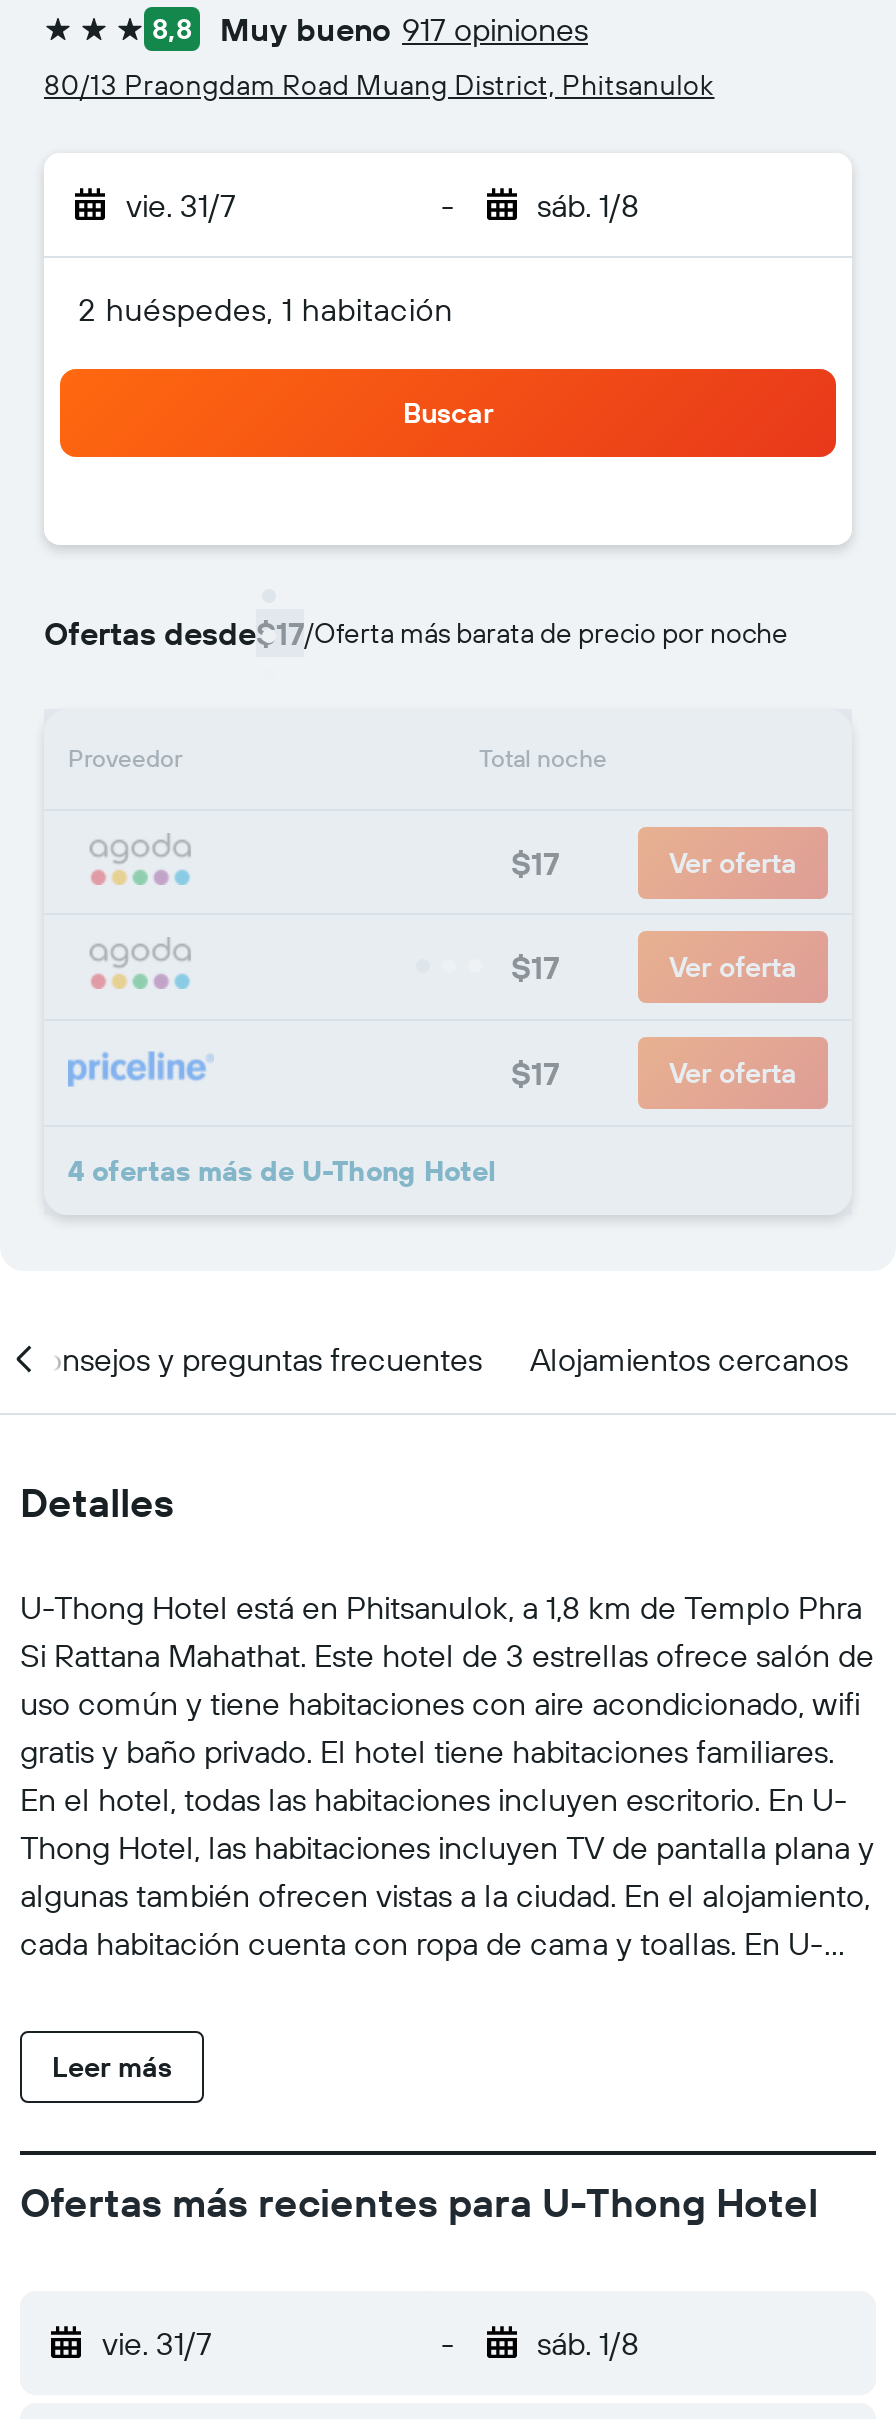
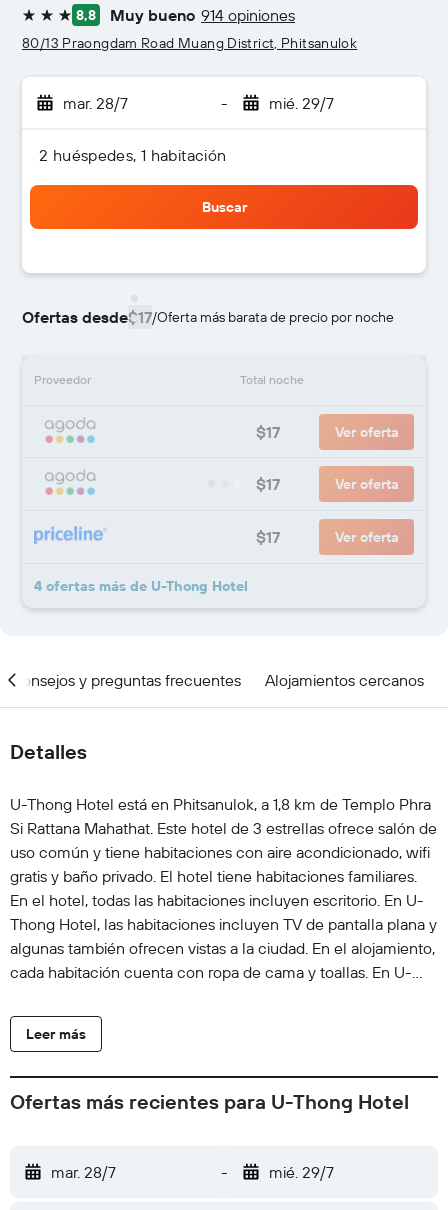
- Muy bueno 917 opiniones
+ Muy bueno 914 opiniones

- vie. 31/7
+ mar. 28/7

- sáb. 1/8
+ mié. 29/7

- vie. 31/7
+ mar. 28/7

- sáb. 1/8
+ mié. 29/7
